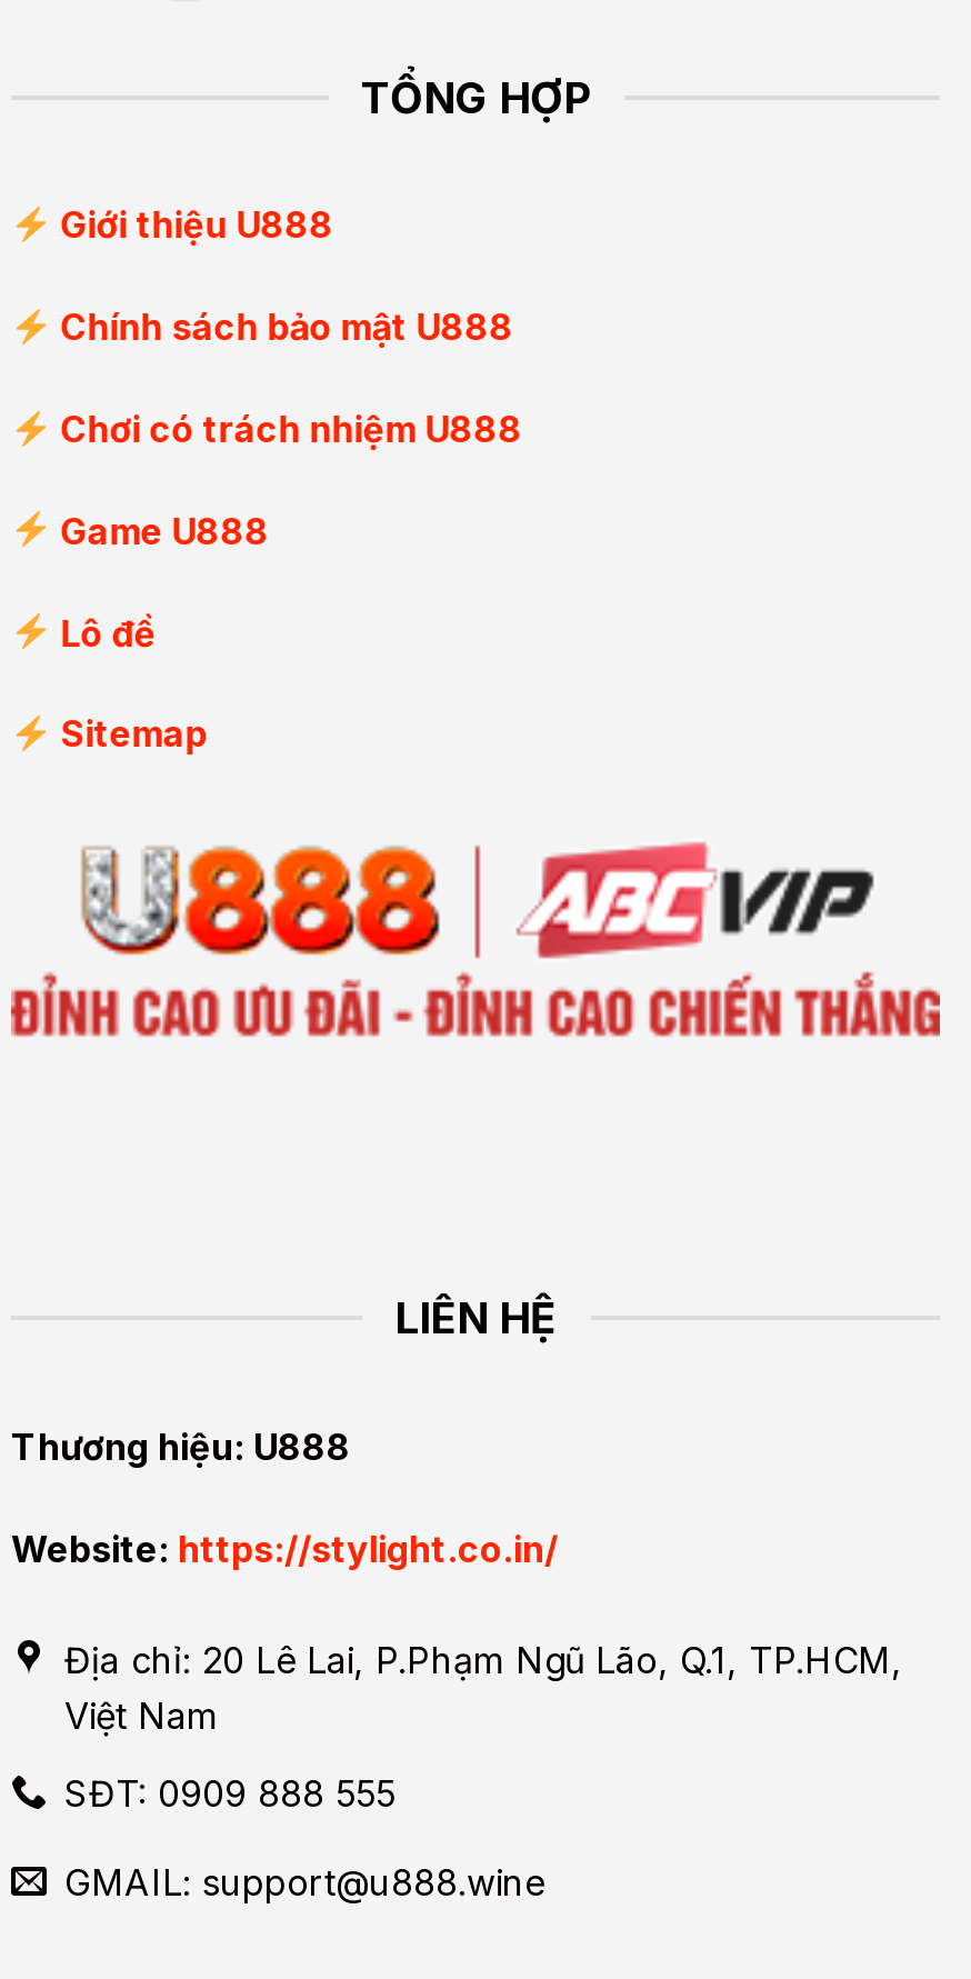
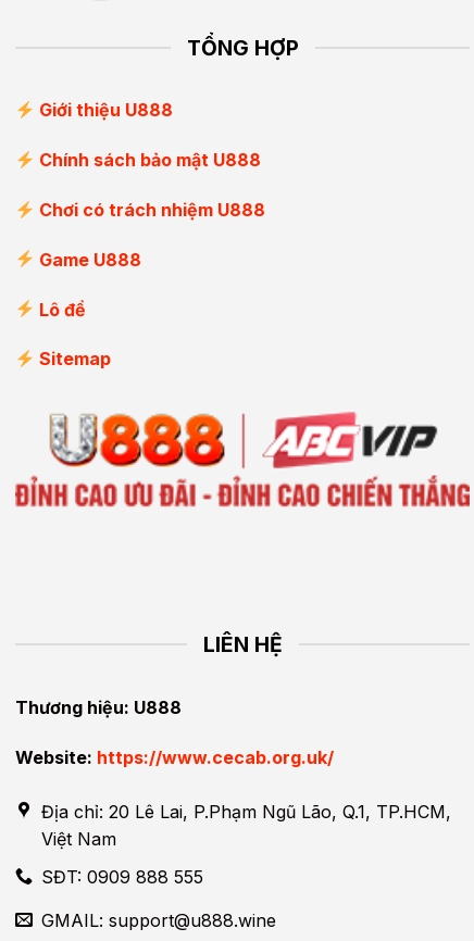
- Website: https://stylight.co.in/
+ Website: https://www.cecab.org.uk/
